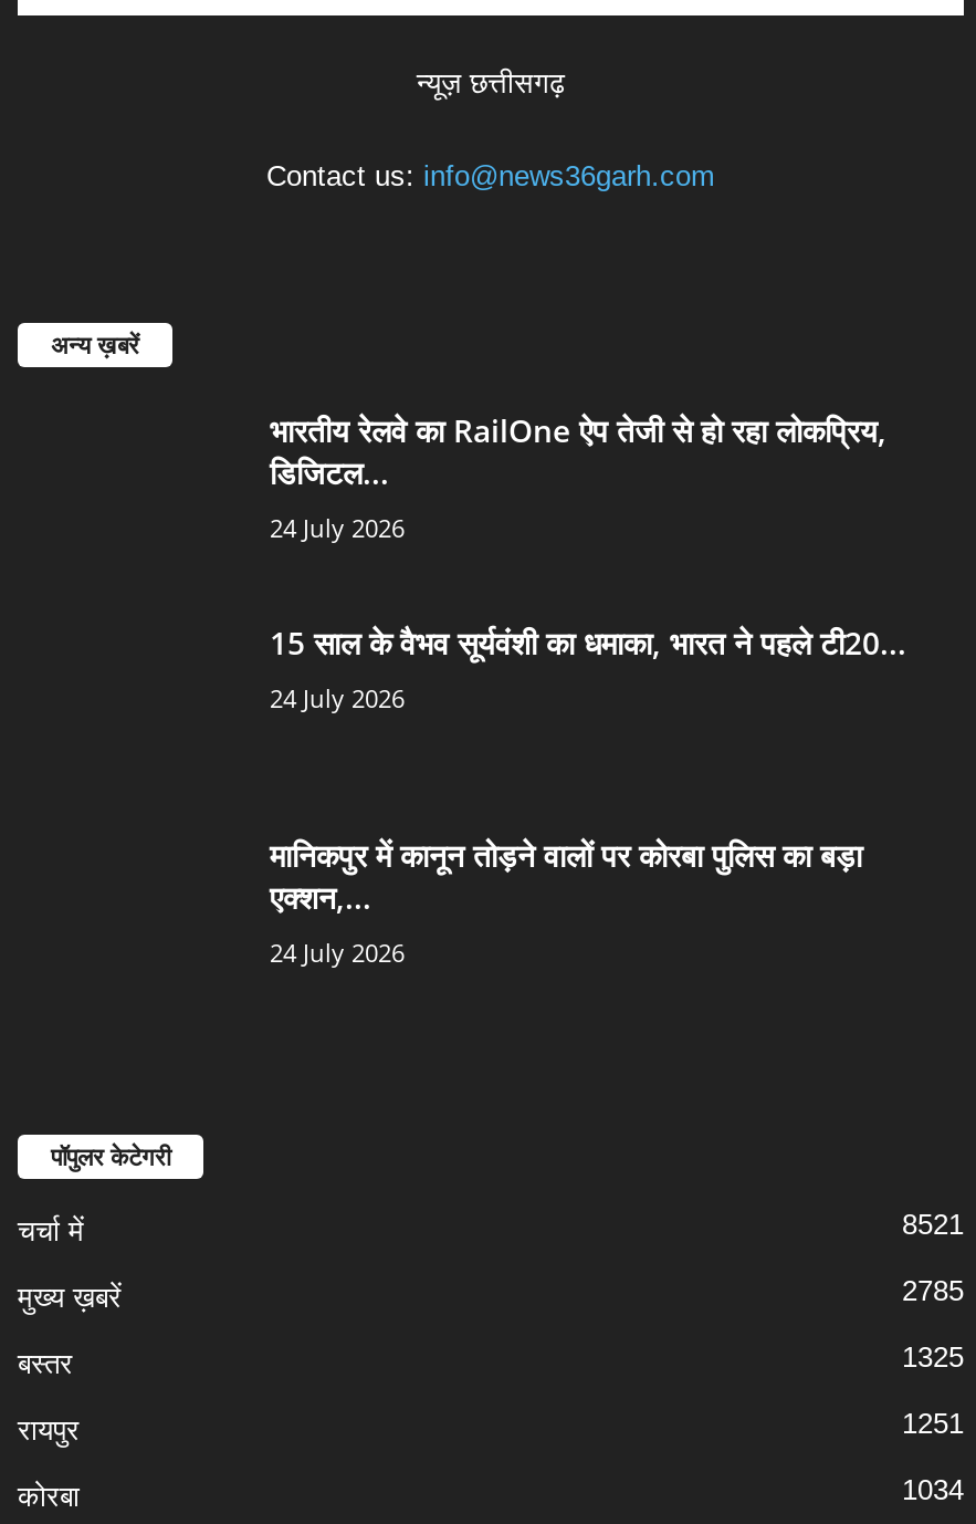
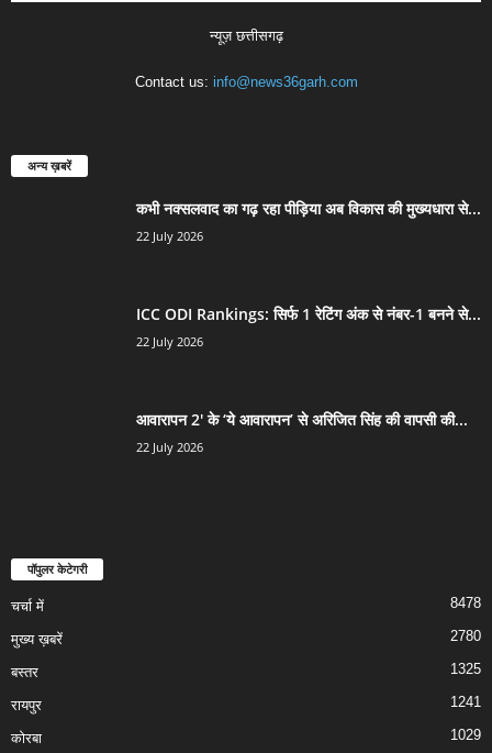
- भारतीय रेलवे का RailOne ऐप तेजी से हो रहा लोकप्रिय,
- डिजिटल...
- 24 July 2026
+ कभी नक्सलवाद का गढ़ रहा पीड़िया अब विकास की मुख्यधारा से...
+ 22 July 2026

- 15 साल के वैभव सूर्यवंशी का धमाका, भारत ने पहले टी20...
- 24 July 2026
+ ICC ODI Rankings: सिर्फ 1 रेटिंग अंक से नंबर-1 बनने से...
+ 22 July 2026

- मानिकपुर में कानून तोड़ने वालों पर कोरबा पुलिस का बड़ा
- एक्शन,...
- 24 July 2026
+ आवारापन 2′ के ‘ये आवारापन’ से अरिजित सिंह की वापसी की...
+ 22 July 2026

- 8521
+ 8478

- 2785
+ 2780

- 1251
+ 1241

- 1034
+ 1029
